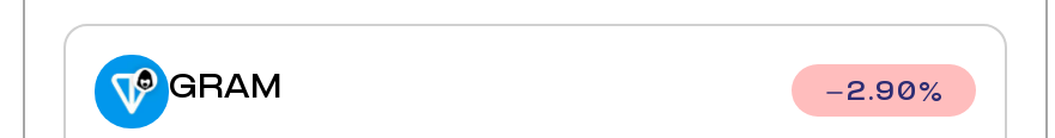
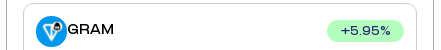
- 2.90%
+ +5.95%
